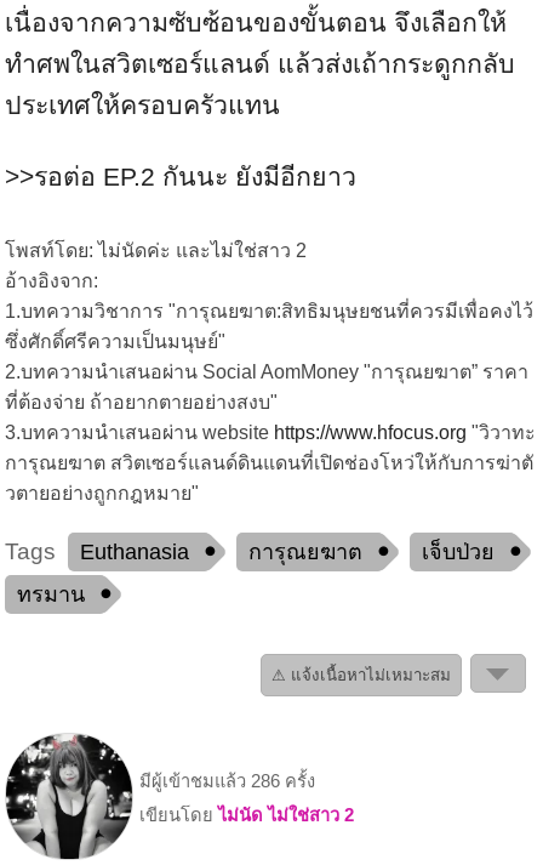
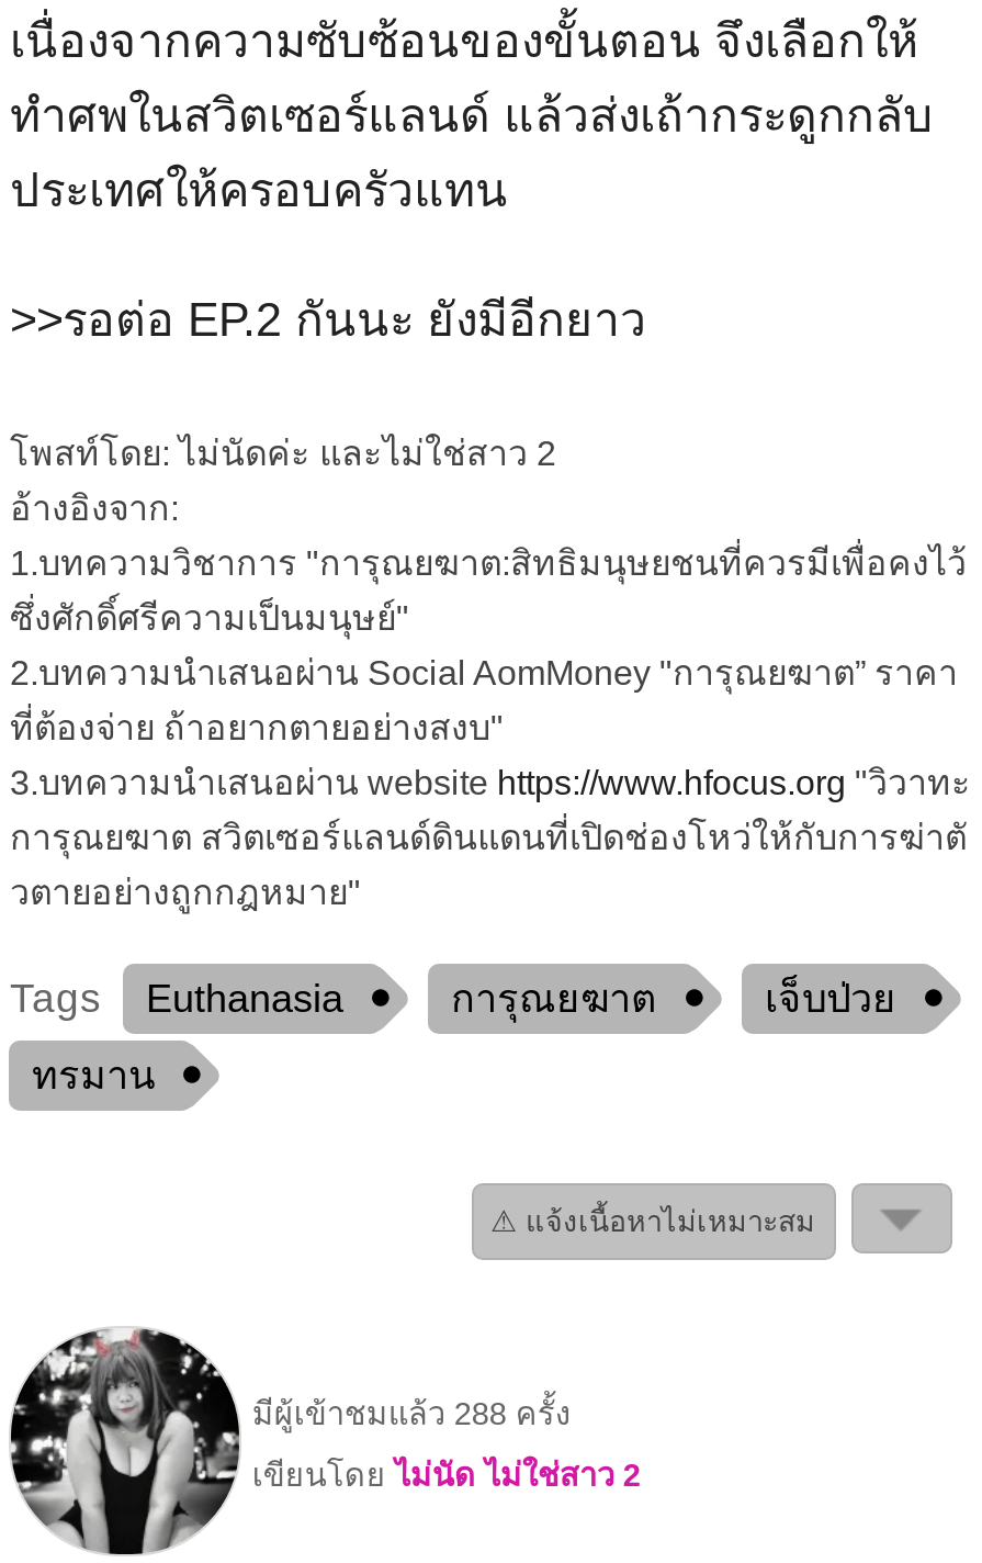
- มีผู้เข้าชมแล้ว 286 ครั้ง
+ มีผู้เข้าชมแล้ว 288 ครั้ง
